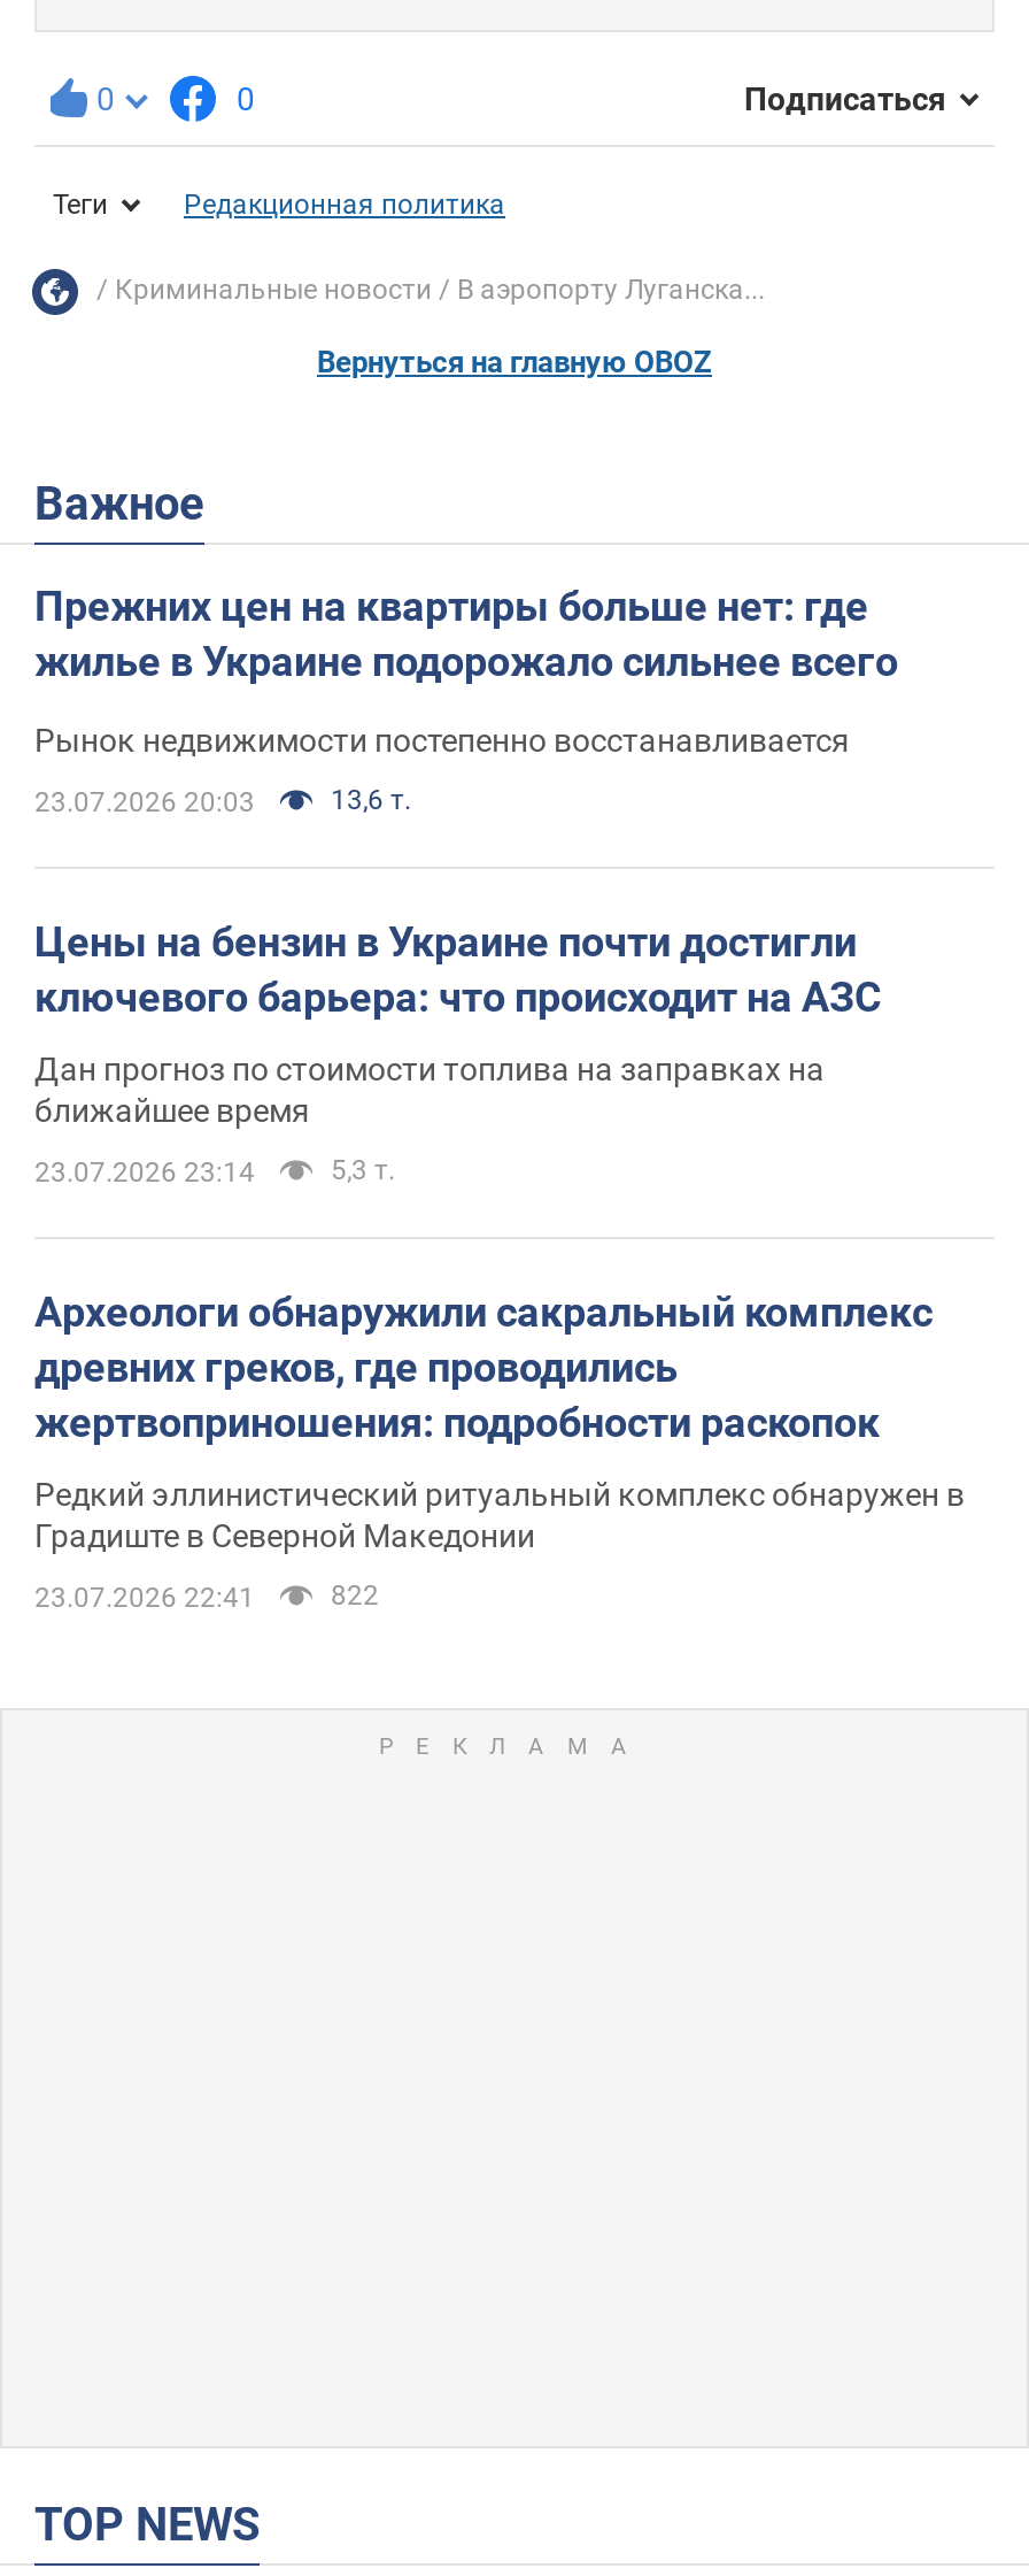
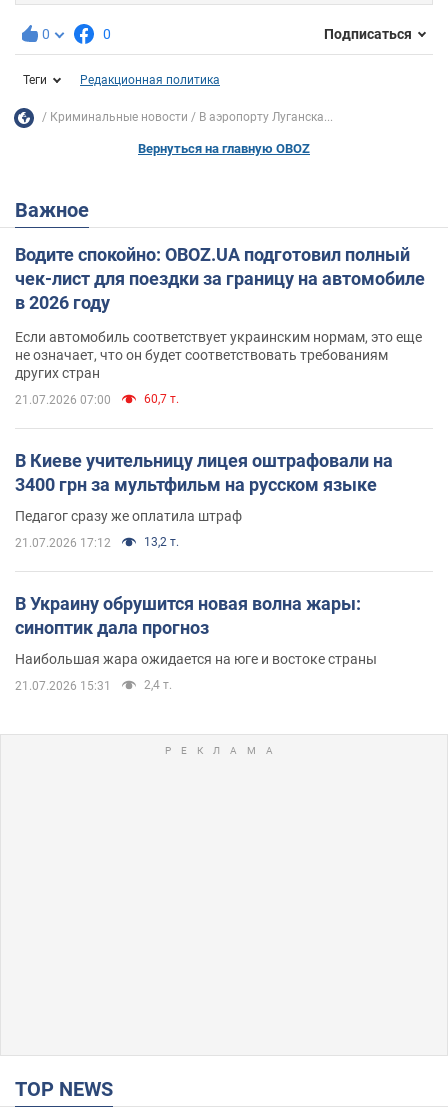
- Прежних цен на квартиры больше нет: где
- жилье в Украине подорожало сильнее всего
+ Водите спокойно: OBOZ.UA подготовил полный
+ чек-лист для поездки за границу на автомобиле
+ в 2026 году

- Рынок недвижимости постепенно восстанавливается
+ Если автомобиль соответствует украинским нормам, это еще
+ не означает, что он будет соответствовать требованиям
+ других стран

- 23.07.2026 20:03
- 13,6 т.
+ 21.07.2026 07:00
+ 60,7 т.

- Цены на бензин в Украине почти достигли
- ключевого барьера: что происходит на АЗС
+ В Киеве учительницу лицея оштрафовали на
+ 3400 грн за мультфильм на русском языке

- Дан прогноз по стоимости топлива на заправках на
- ближайшее время
+ Педагог сразу же оплатила штраф

- 23.07.2026 23:14
- 5,3 т.
+ 21.07.2026 17:12
+ 13,2 т.

- Археологи обнаружили сакральный комплекс
- древних греков, где проводились
- жертвоприношения: подробности раскопок
+ В Украину обрушится новая волна жары:
+ синоптик дала прогноз

- Редкий эллинистический ритуальный комплекс обнаружен в
- Градиште в Северной Македонии
+ Наибольшая жара ожидается на юге и востоке страны

- 23.07.2026 22:41
- 822
+ 21.07.2026 15:31
+ 2,4 т.
